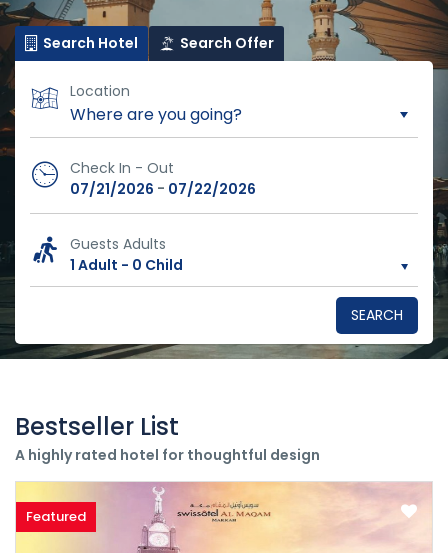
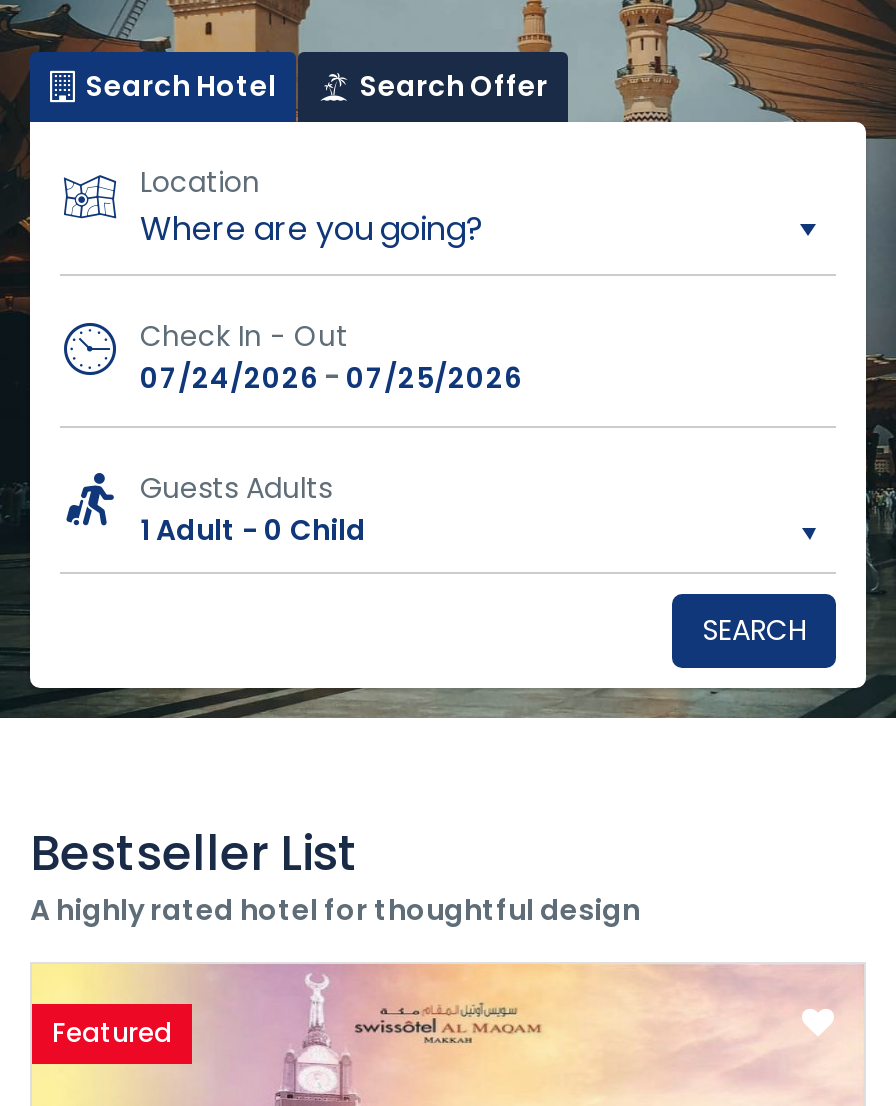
- 07/21/2026 - 07/22/2026
+ 07/24/2026 - 07/25/2026
